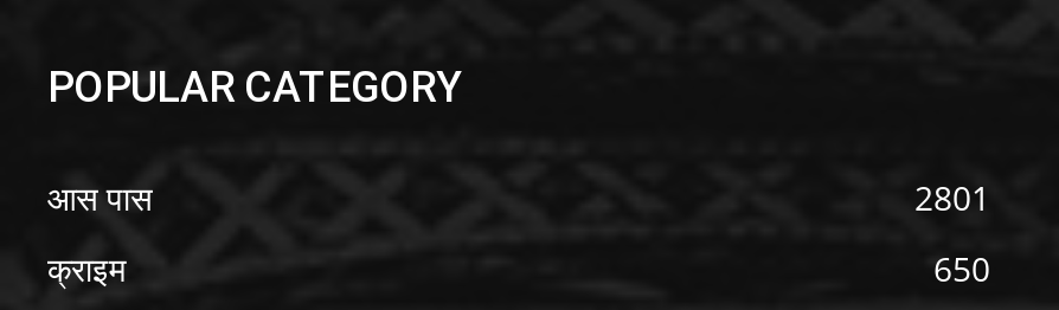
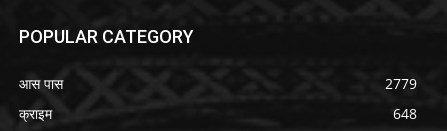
- 2801
+ 2779

- 650
+ 648
